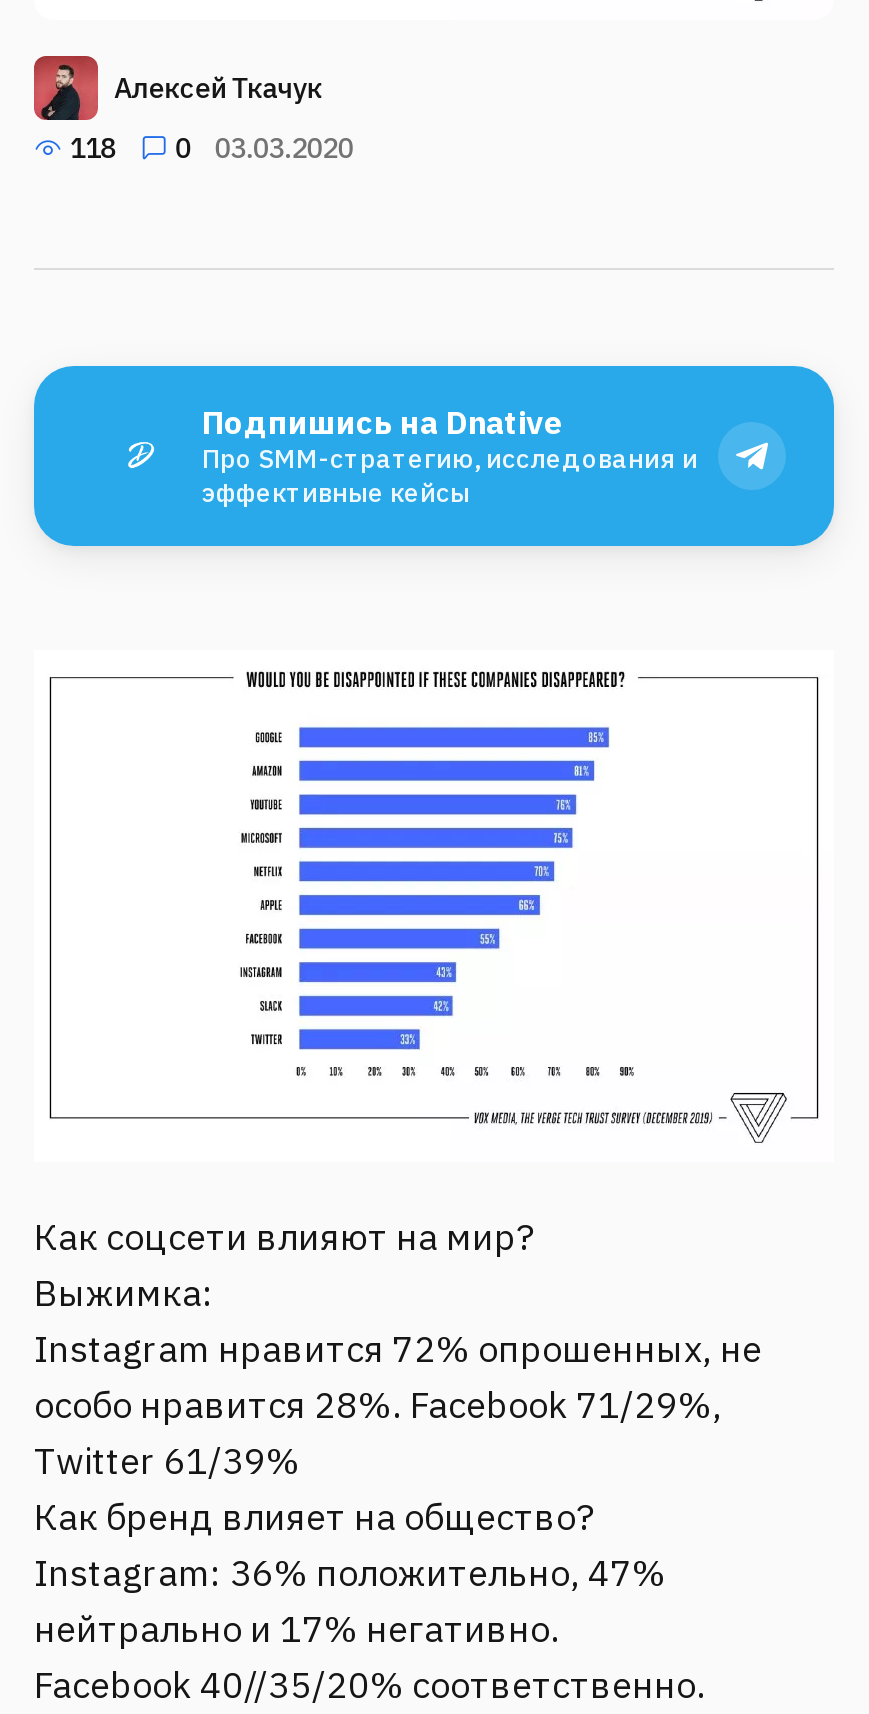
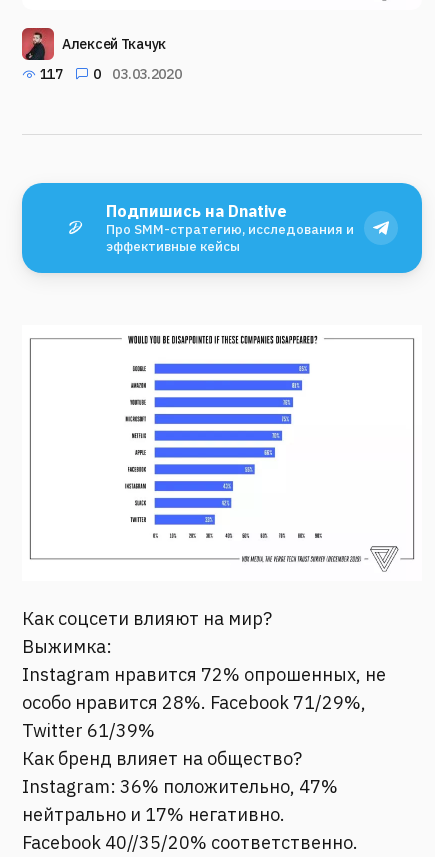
- 118 0 03.03.2020
+ 117 0 03.03.2020
